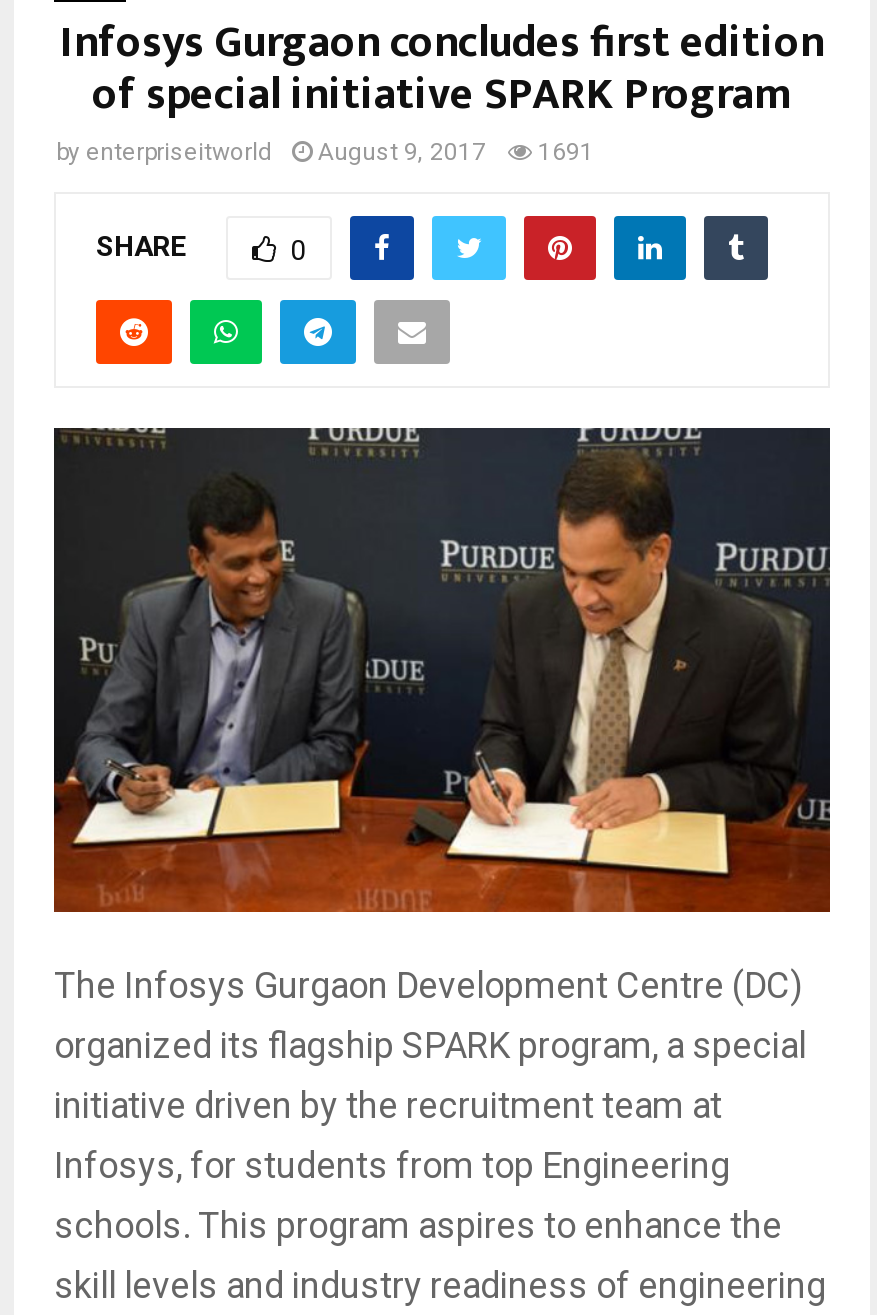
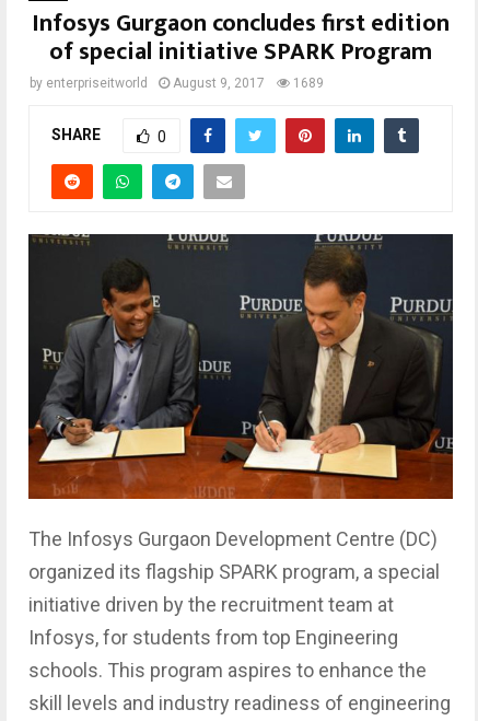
- by enterpriseitworld August 9, 2017 1691
+ by enterpriseitworld August 9, 2017 1689
